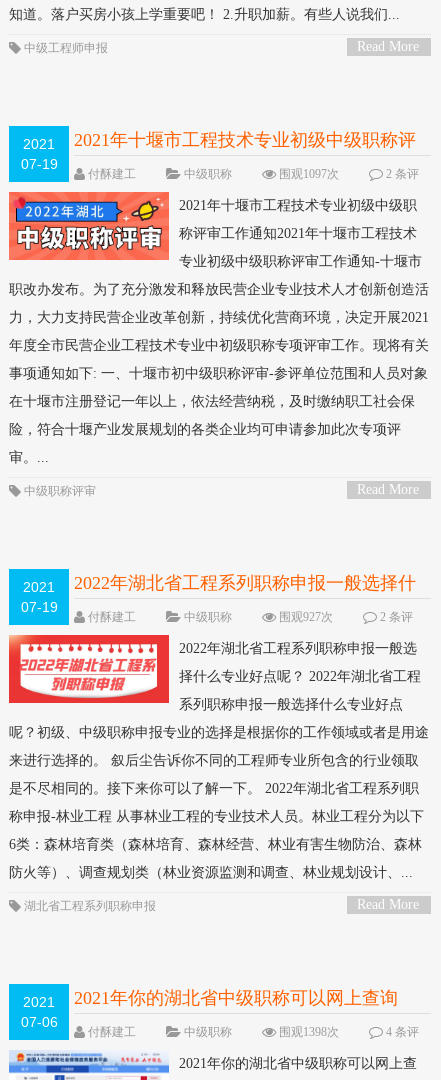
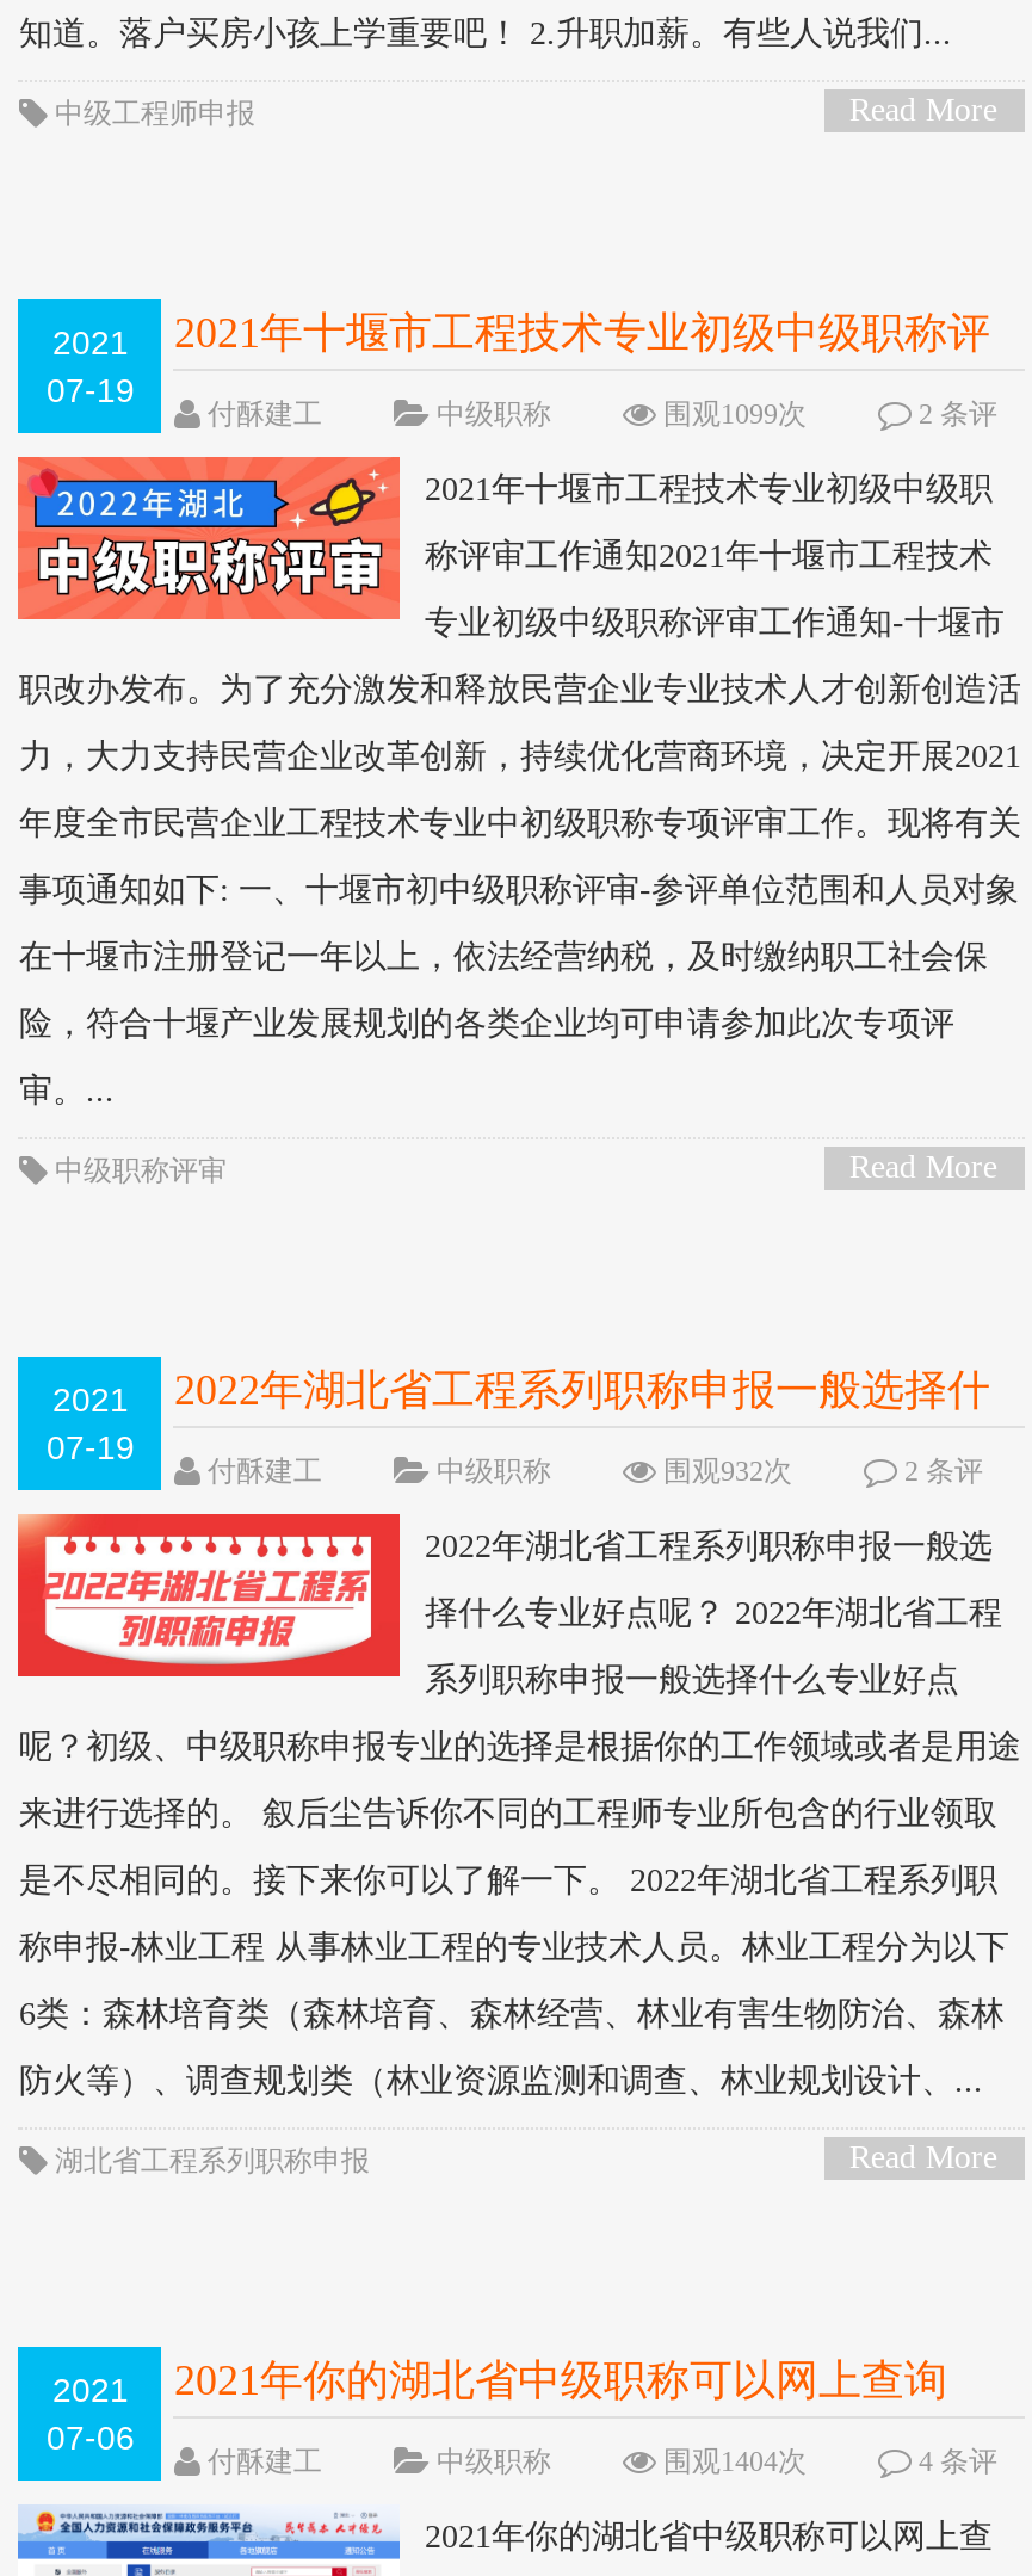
- 围观1097次
+ 围观1099次

- 围观927次
+ 围观932次

- 围观1398次
+ 围观1404次
